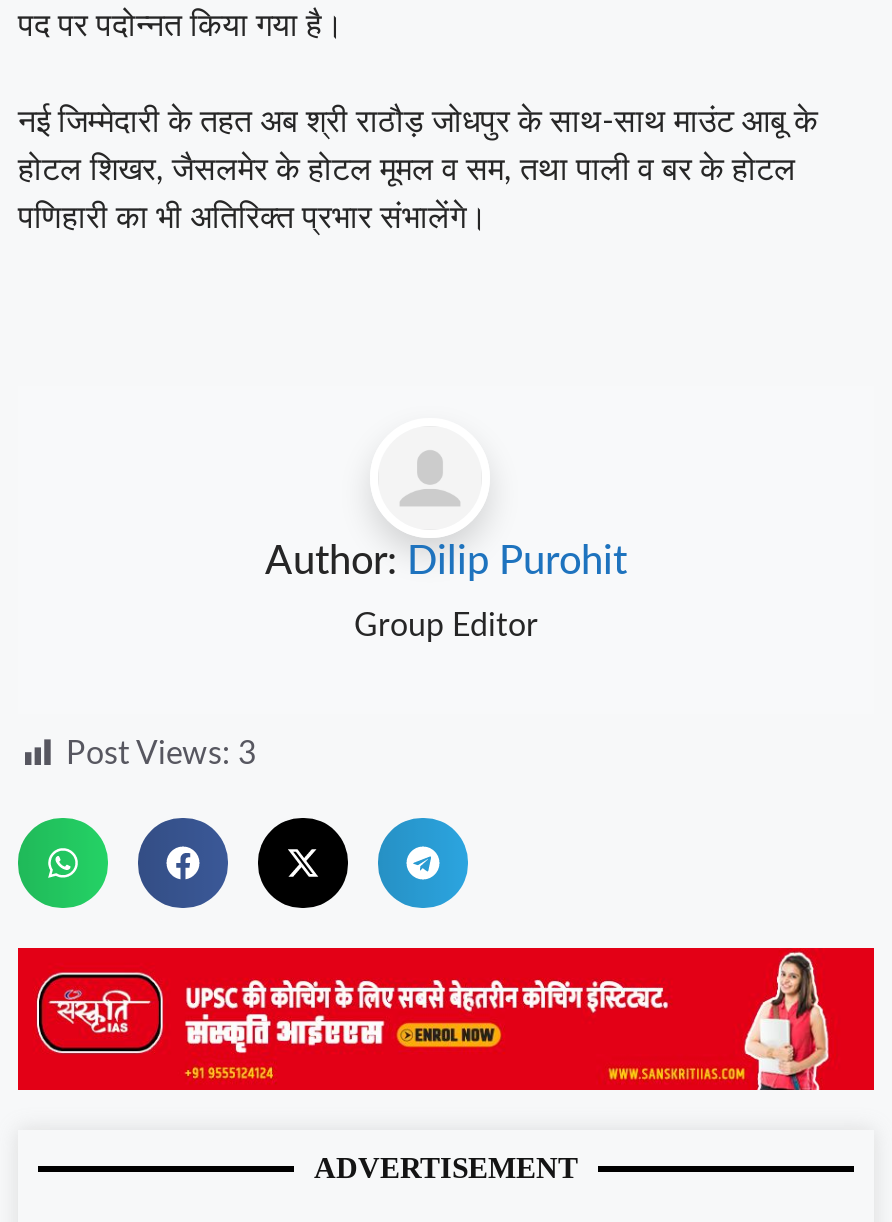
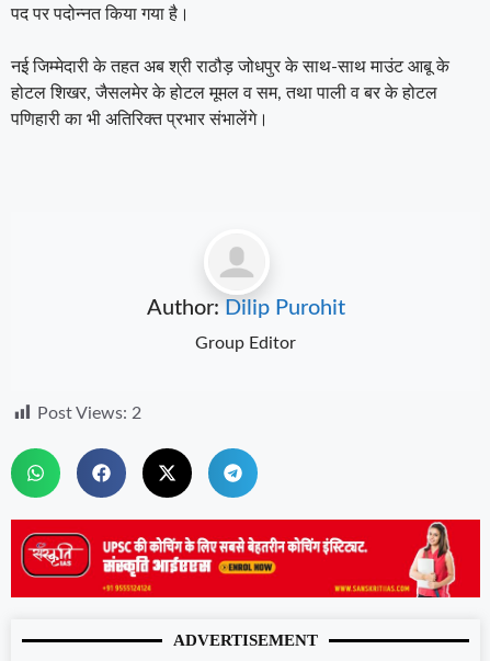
- Post Views: 3
+ Post Views: 2
